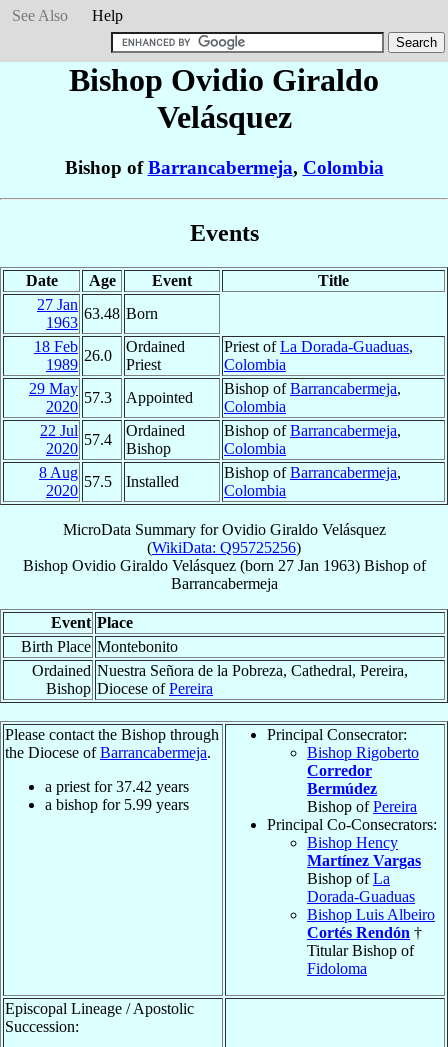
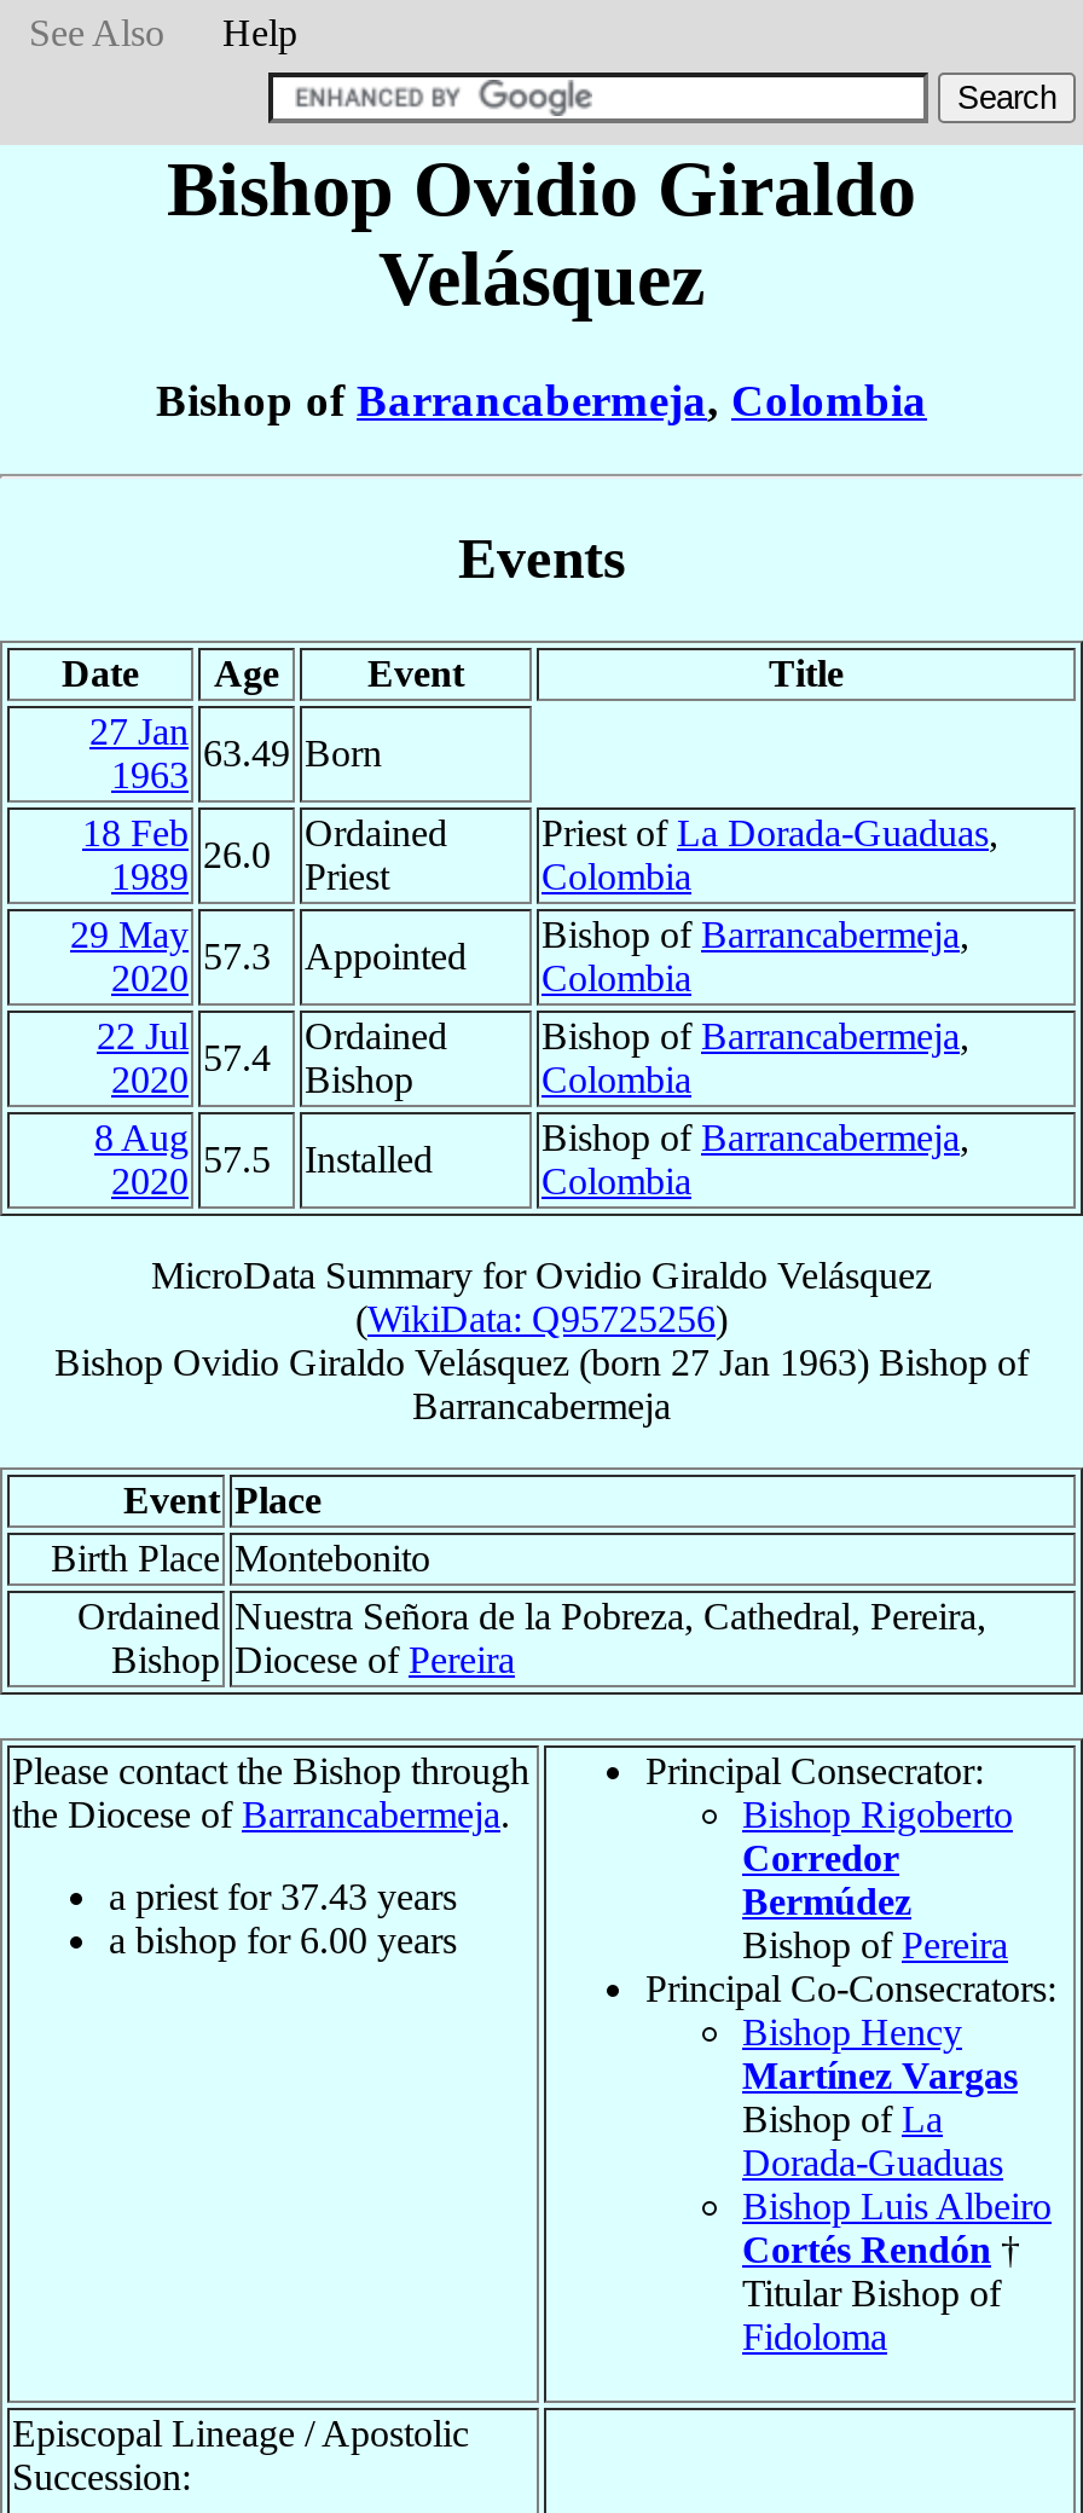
- 63.48 Born
+ 63.49 Born

- a priest for 37.42 years
+ a priest for 37.43 years

- a bishop for 5.99 years
+ a bishop for 6.00 years
